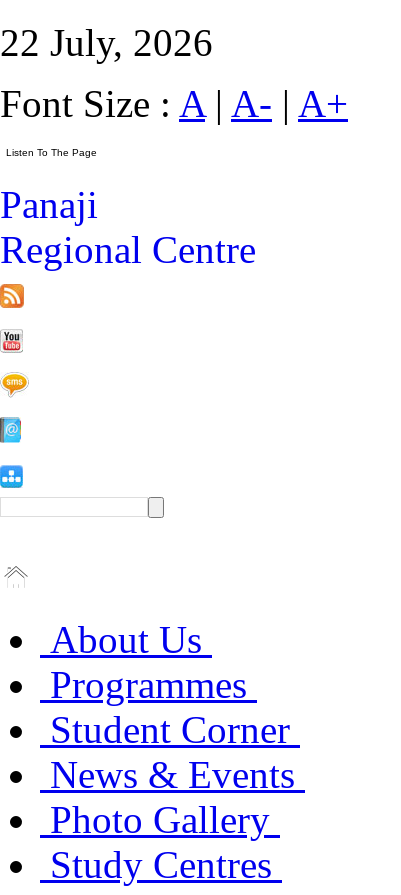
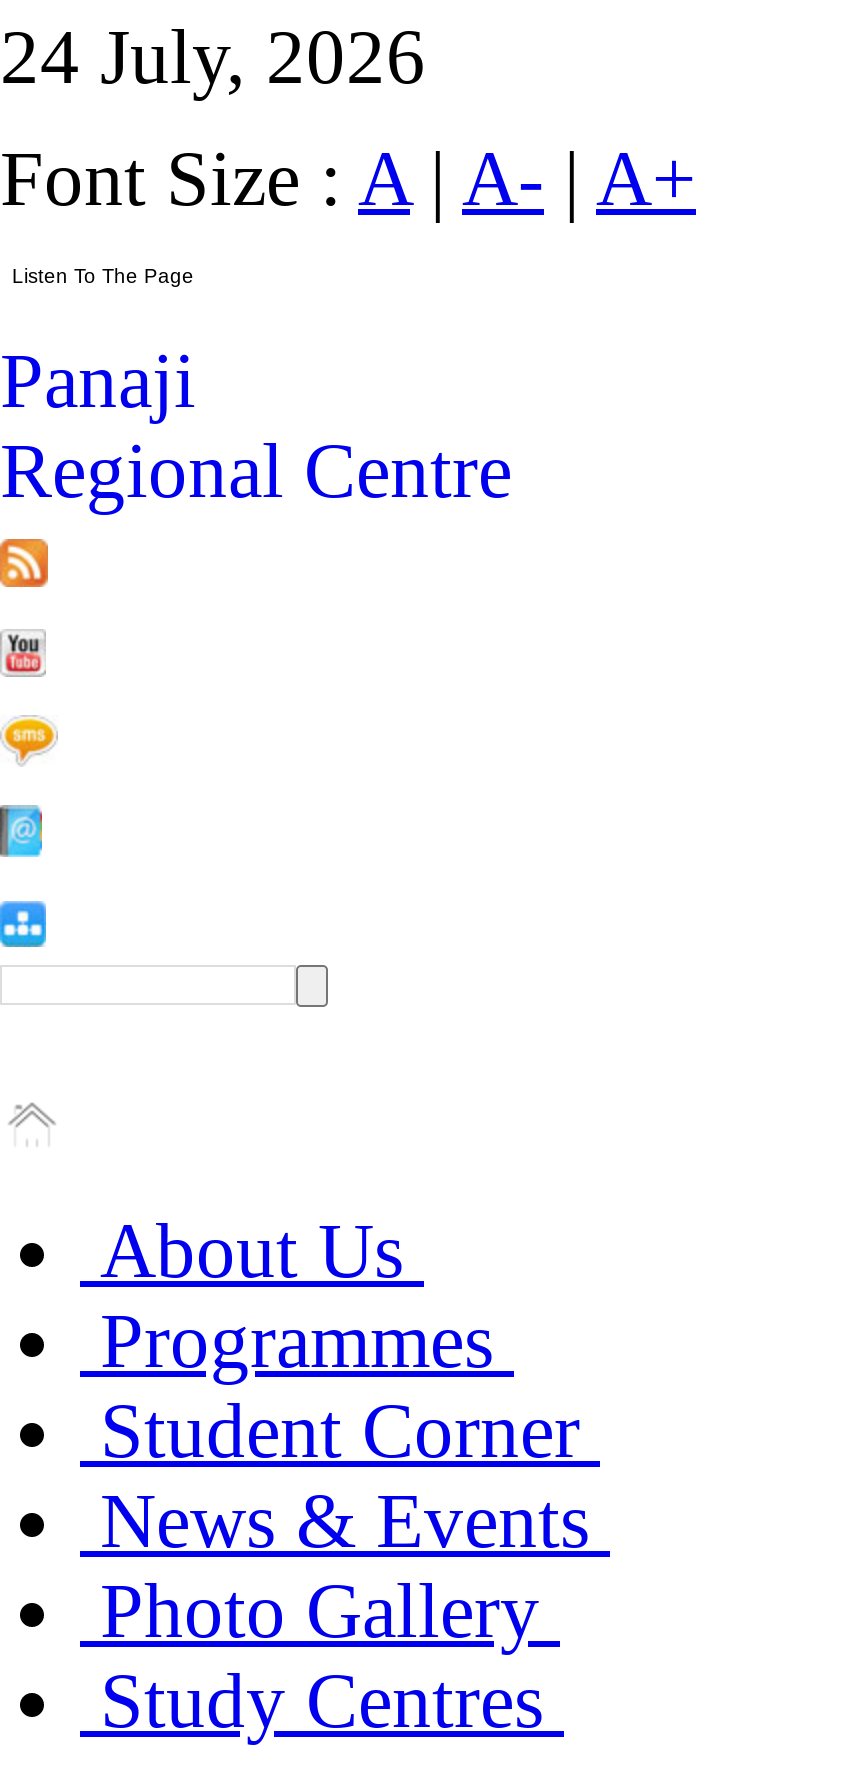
- 22 July, 2026
+ 24 July, 2026
